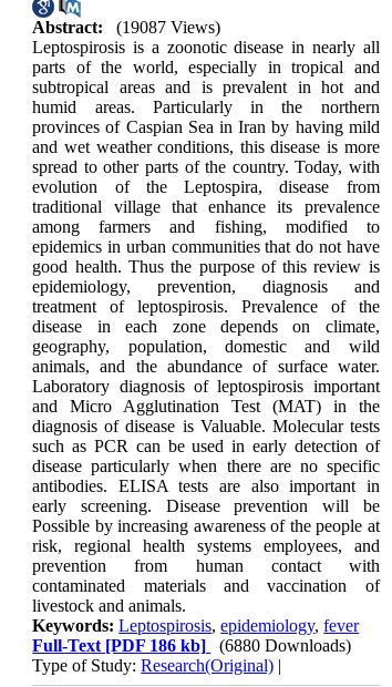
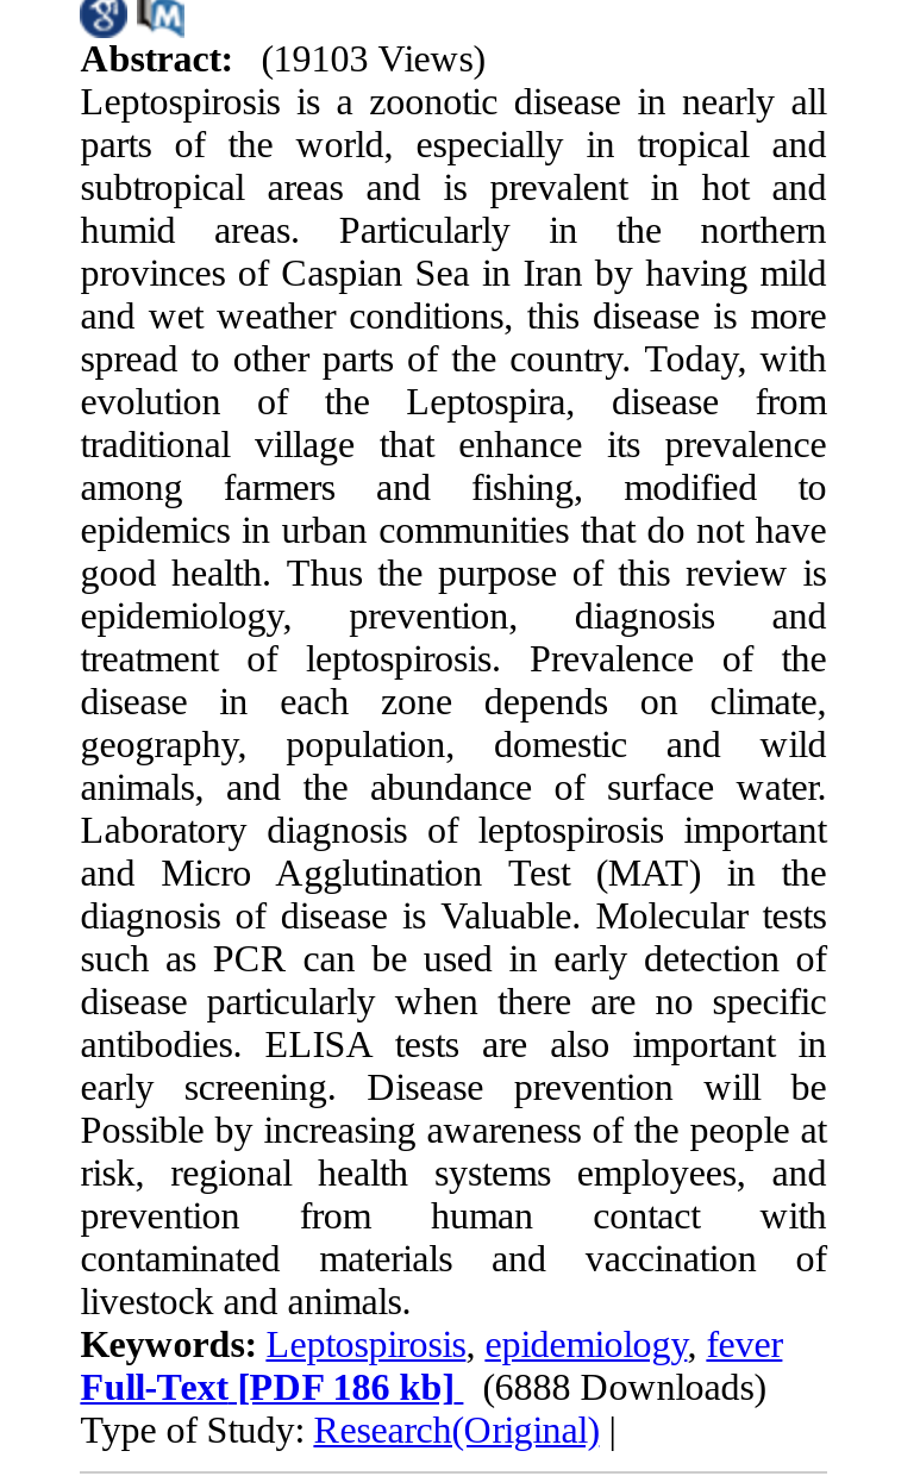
- Abstract: (19087 Views)
+ Abstract: (19103 Views)

- Full-Text [PDF 186 kb] (6880 Downloads)
+ Full-Text [PDF 186 kb] (6888 Downloads)
